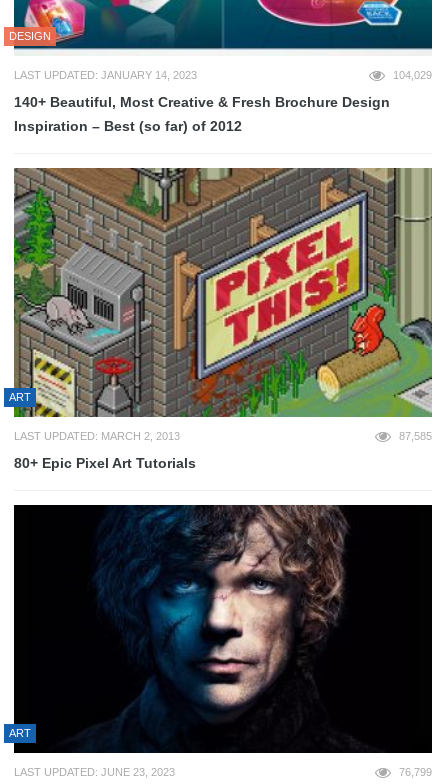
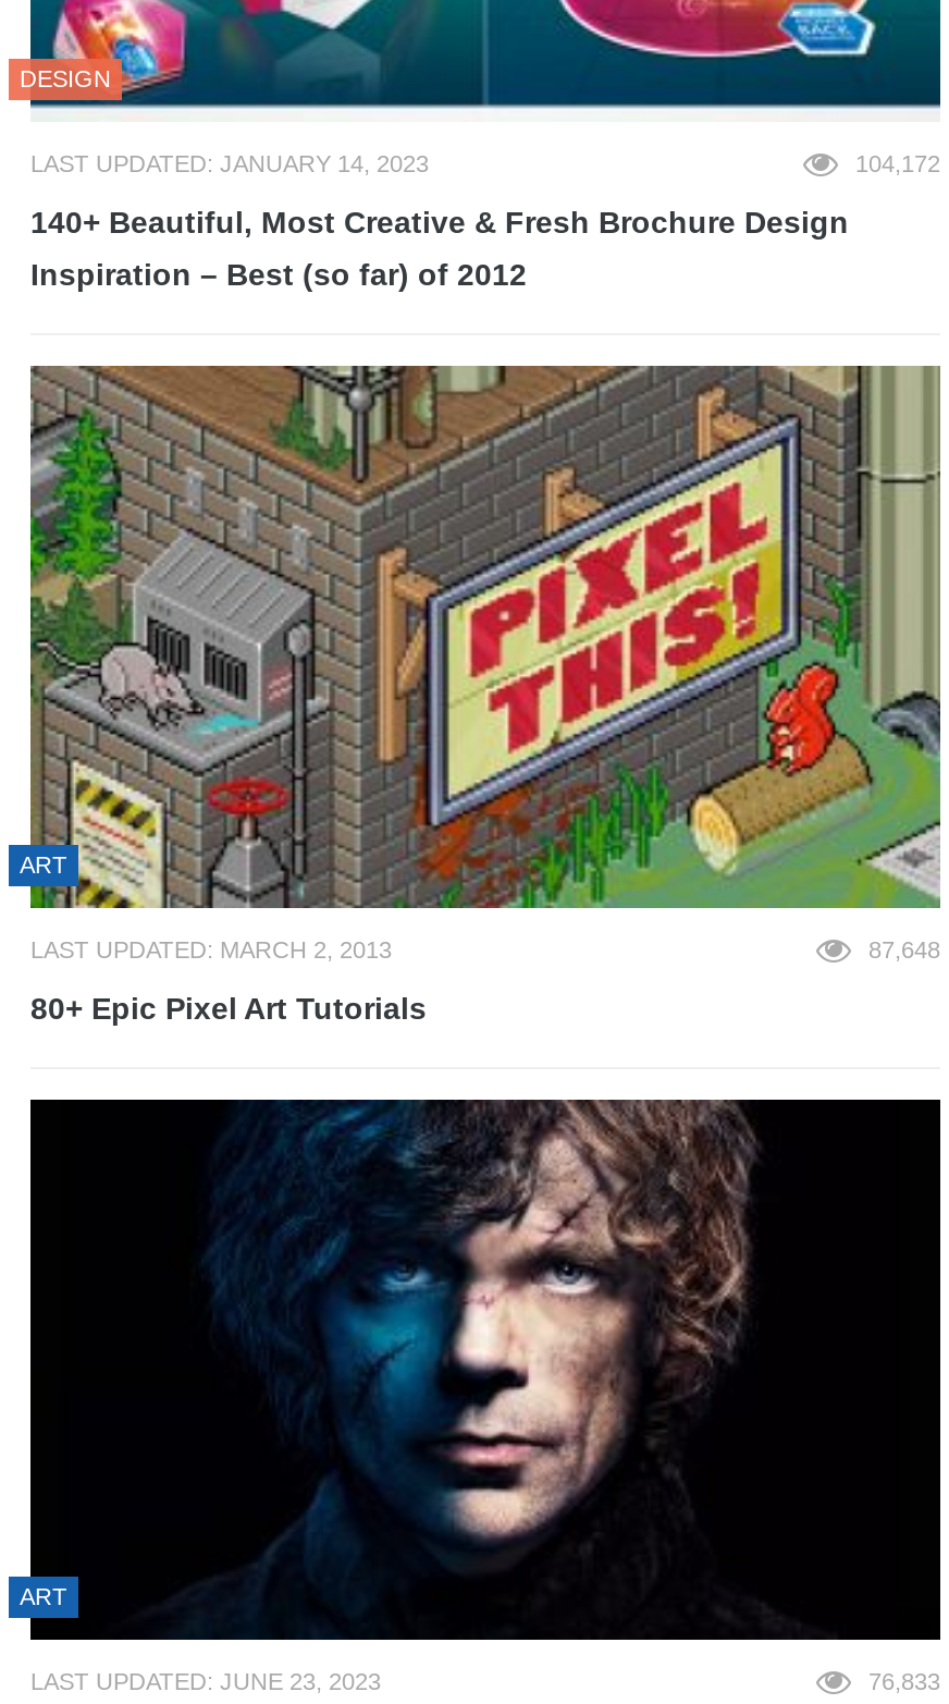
- 104,029
+ 104,172

- 87,585
+ 87,648

- 76,799
+ 76,833
